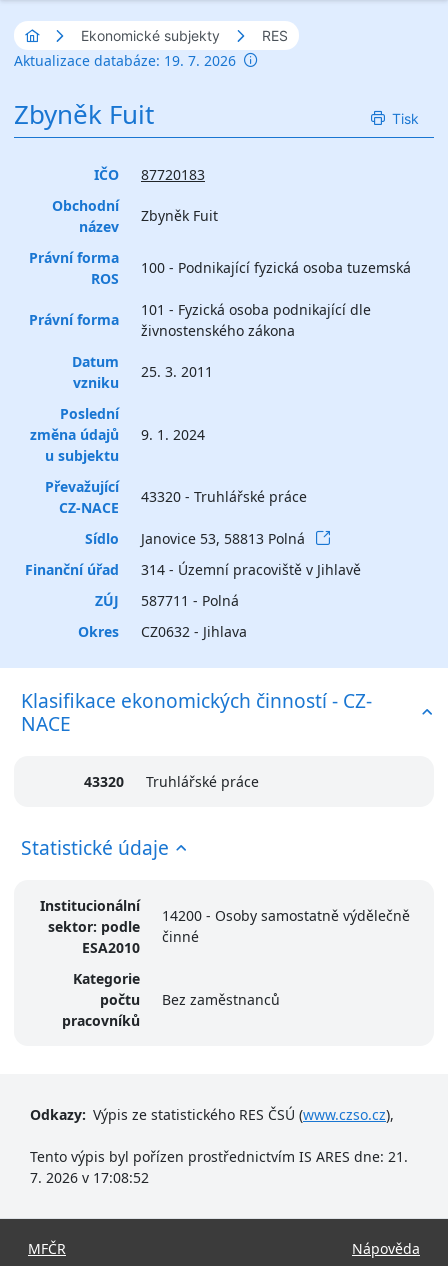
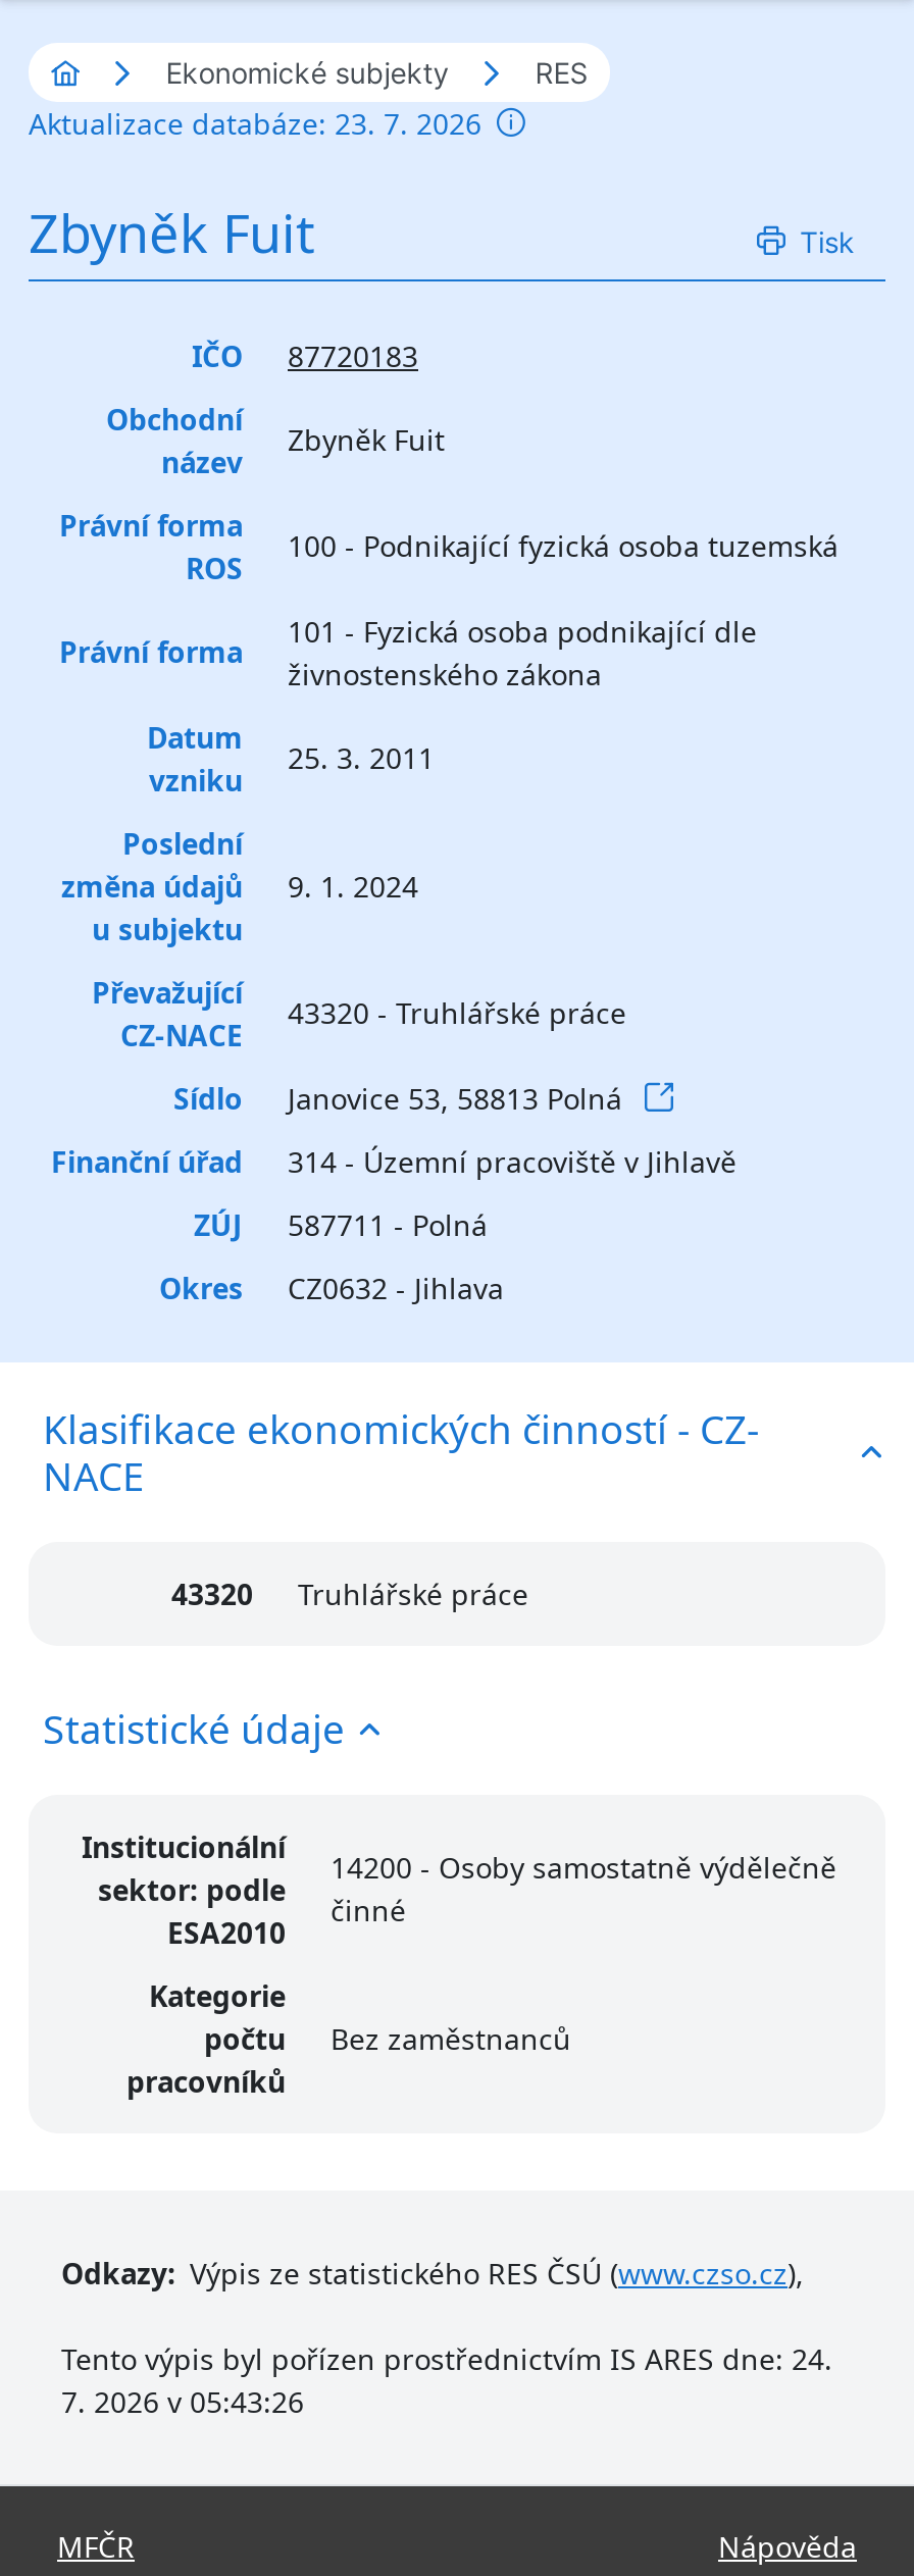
- Aktualizace databáze: 19. 7. 2026
+ Aktualizace databáze: 23. 7. 2026

- Tento výpis byl pořízen prostřednictvím IS ARES dne: 21.
+ Tento výpis byl pořízen prostřednictvím IS ARES dne: 24.

- 7. 2026 v 17:08:52
+ 7. 2026 v 05:43:26
